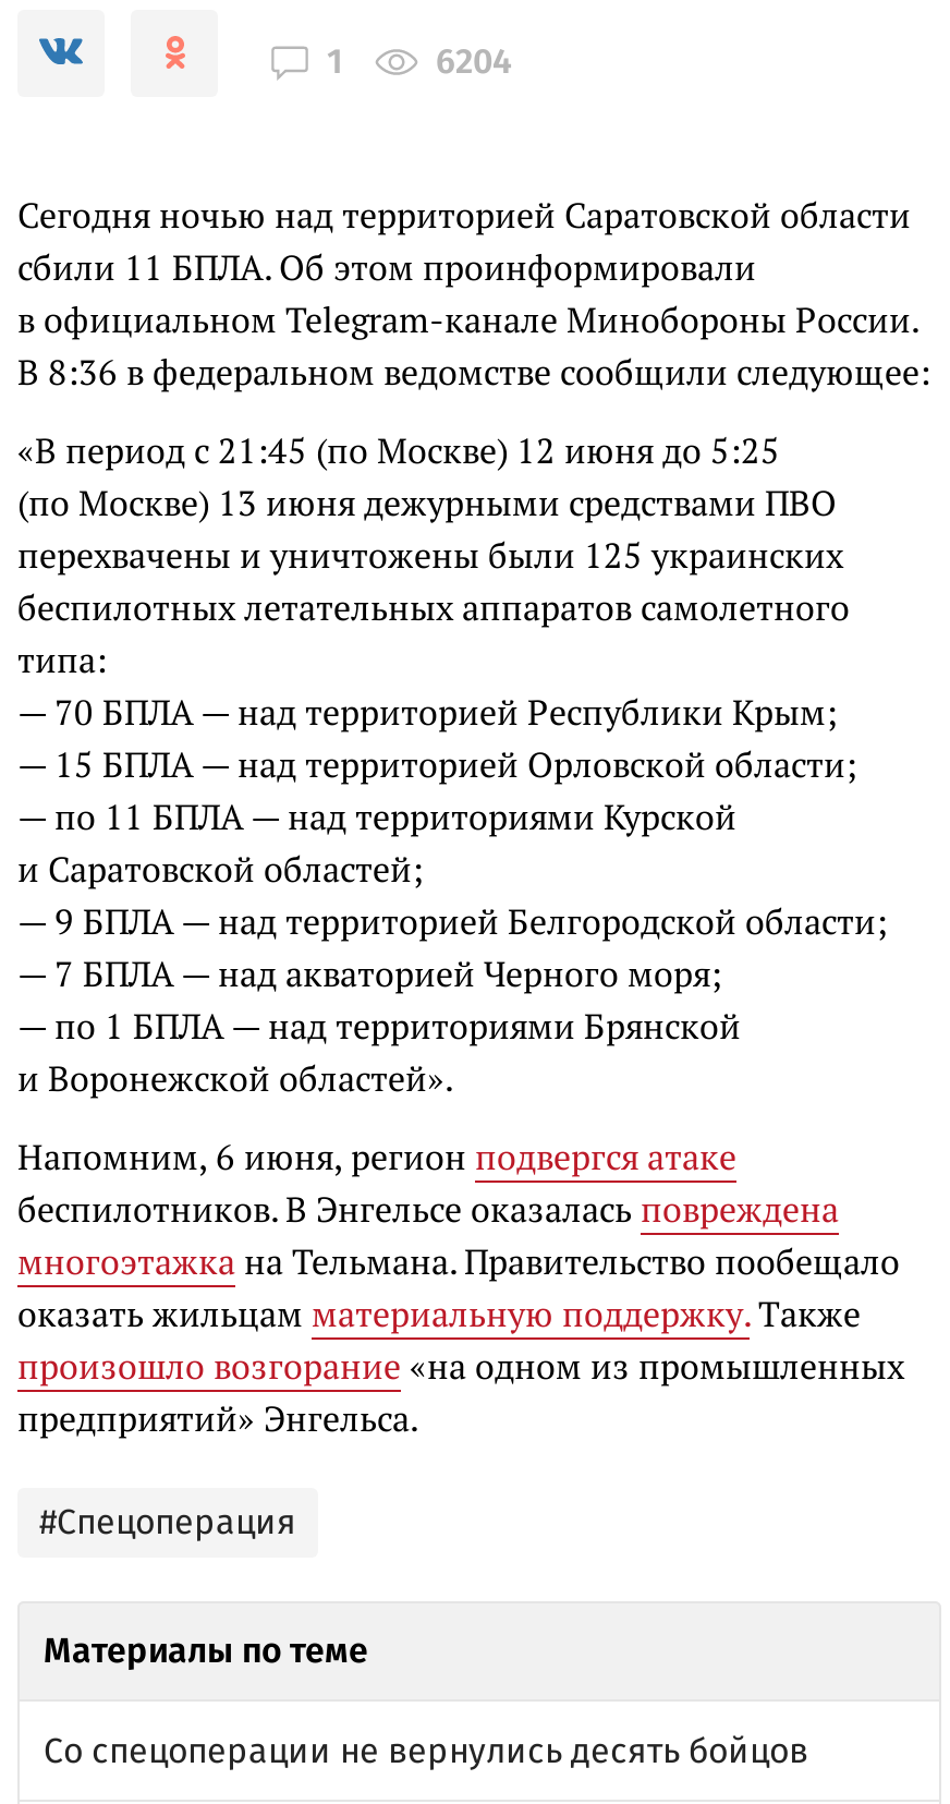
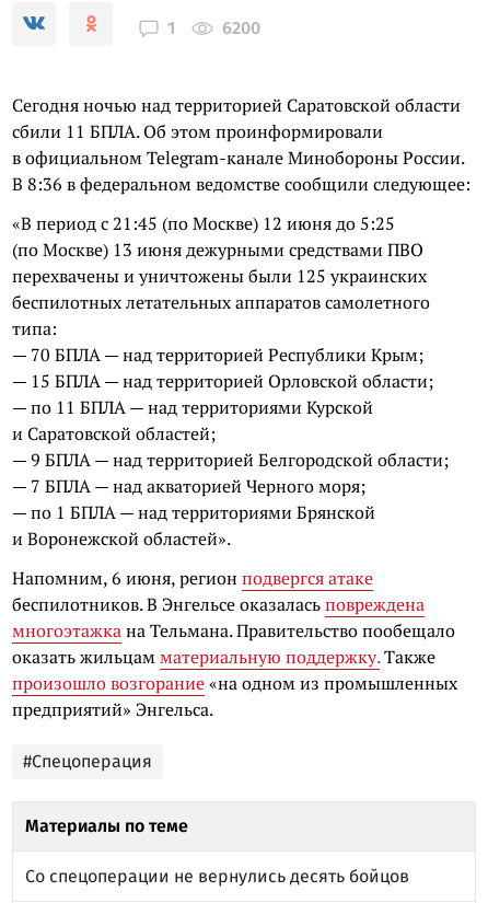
- 6204
+ 6200
